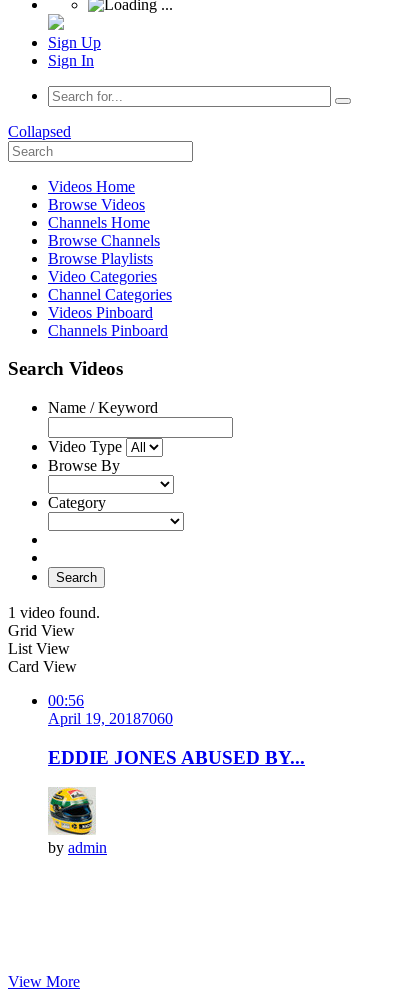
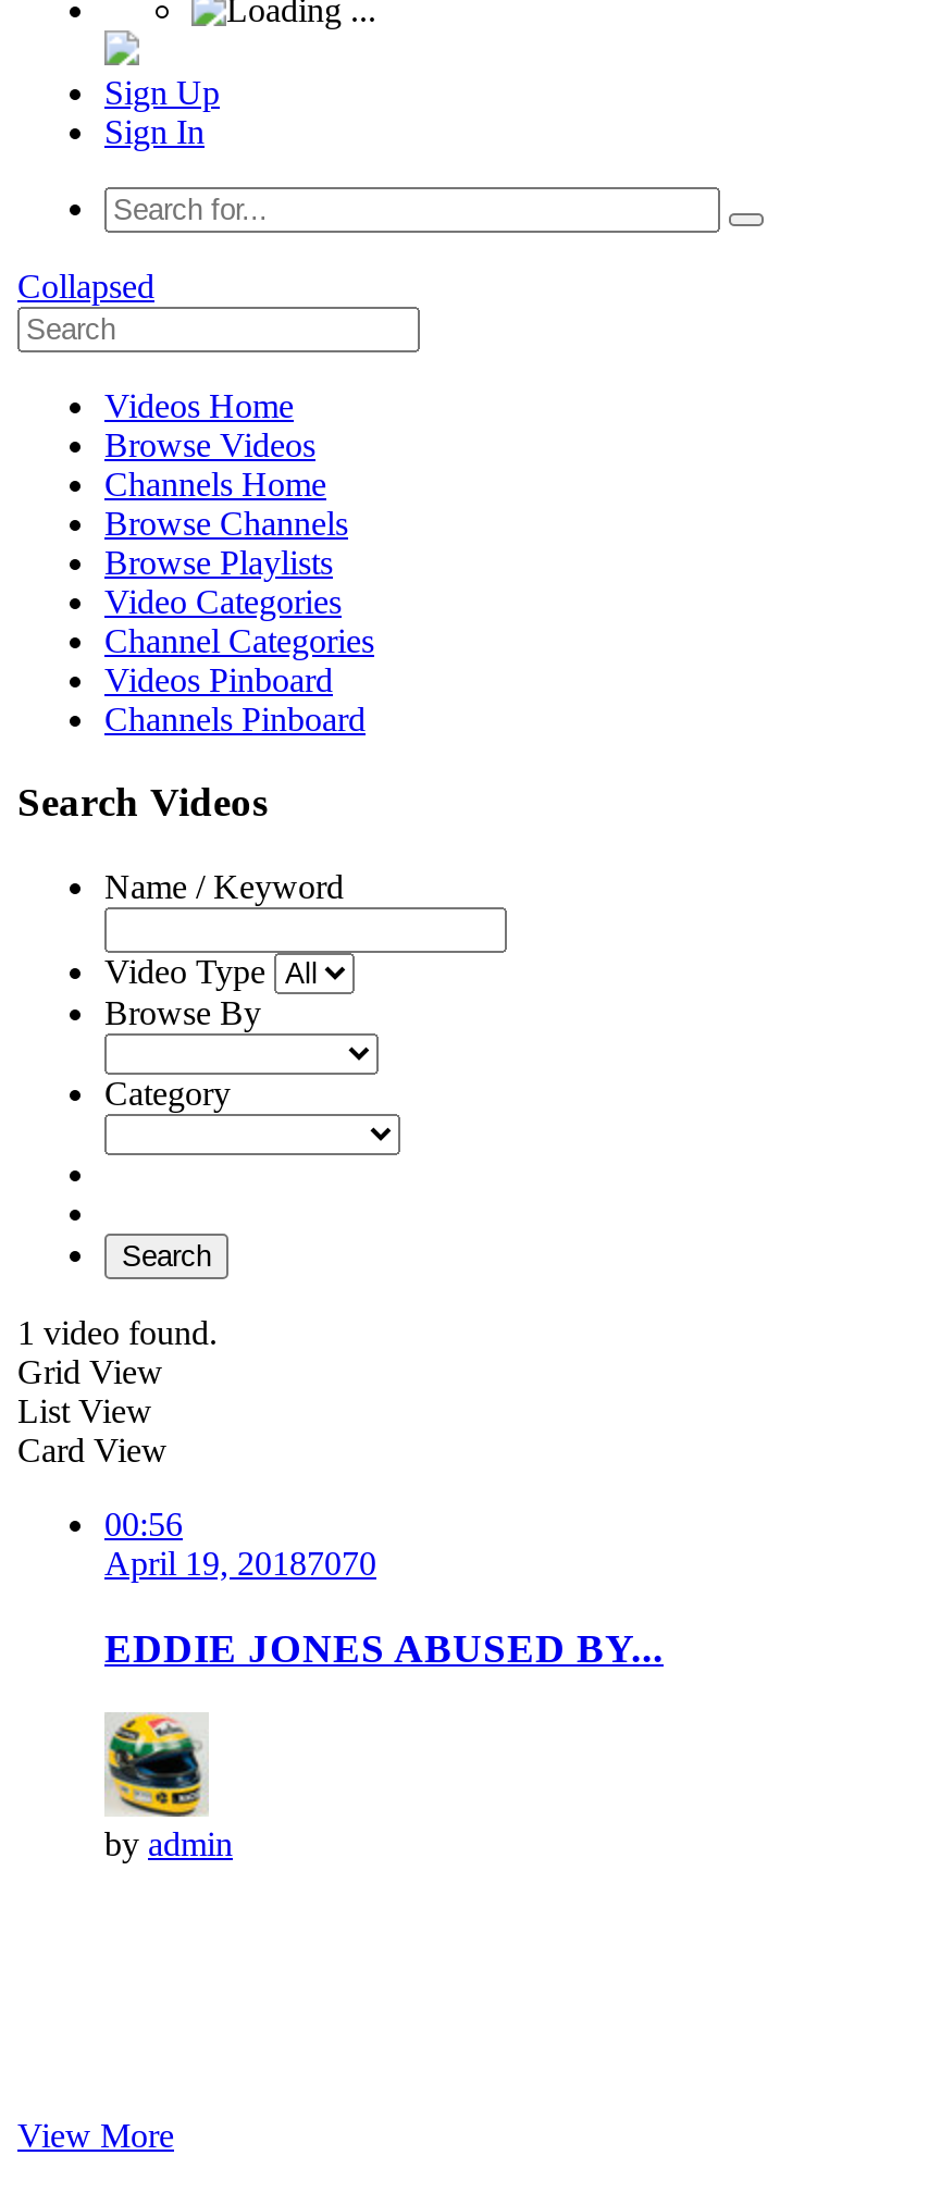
- April 19, 20187060
+ April 19, 20187070
